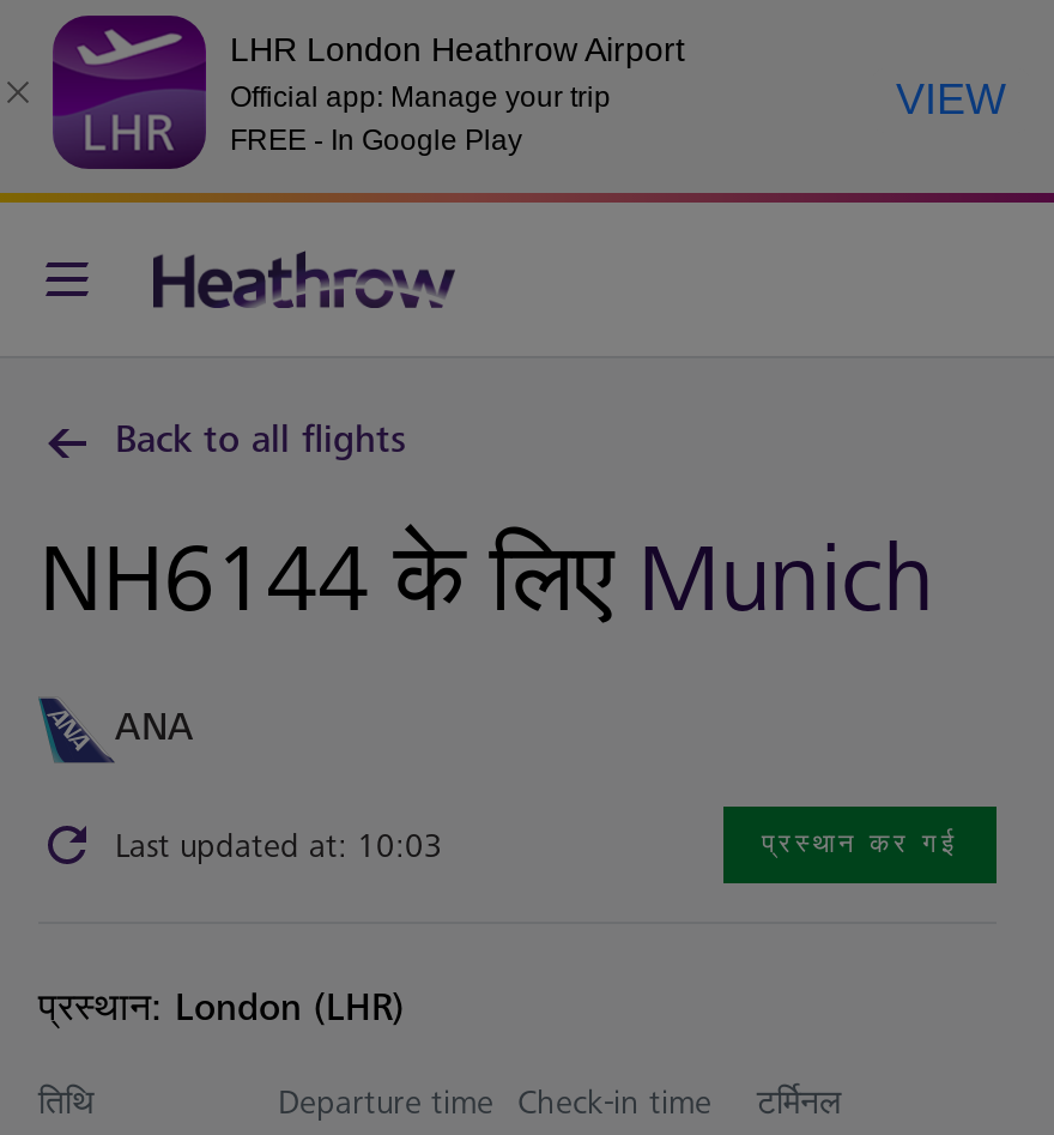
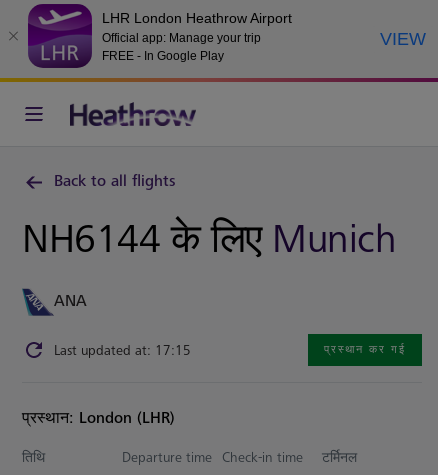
- Last updated at: 10:03
+ Last updated at: 17:15
